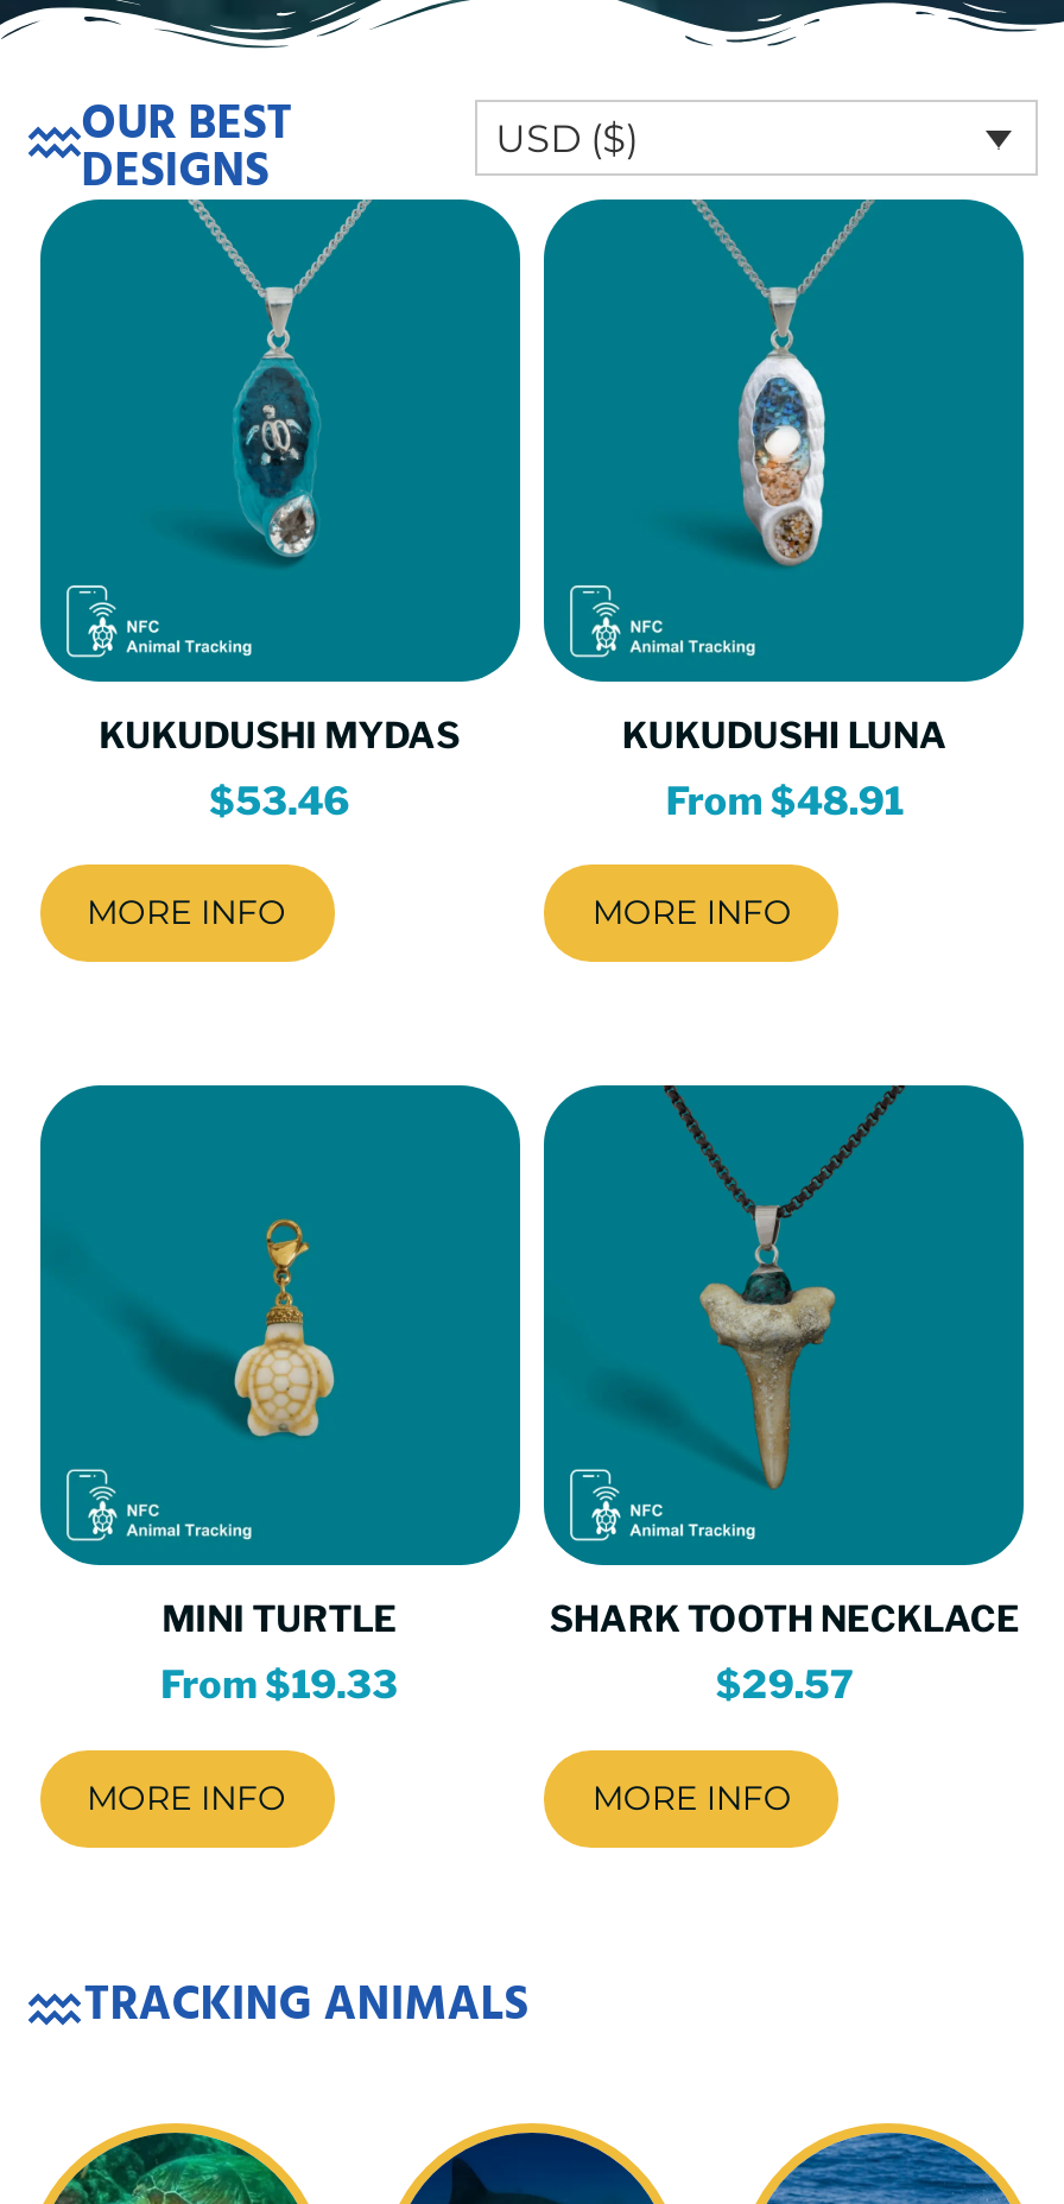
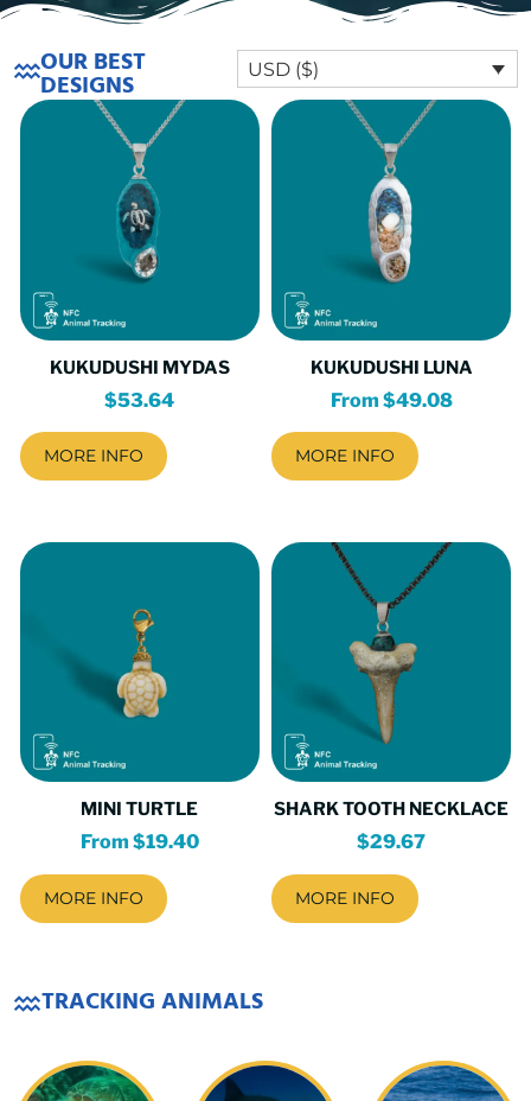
- $53.46
+ $53.64

- From $48.91
+ From $49.08

- From $19.33
+ From $19.40

- $29.57
+ $29.67
